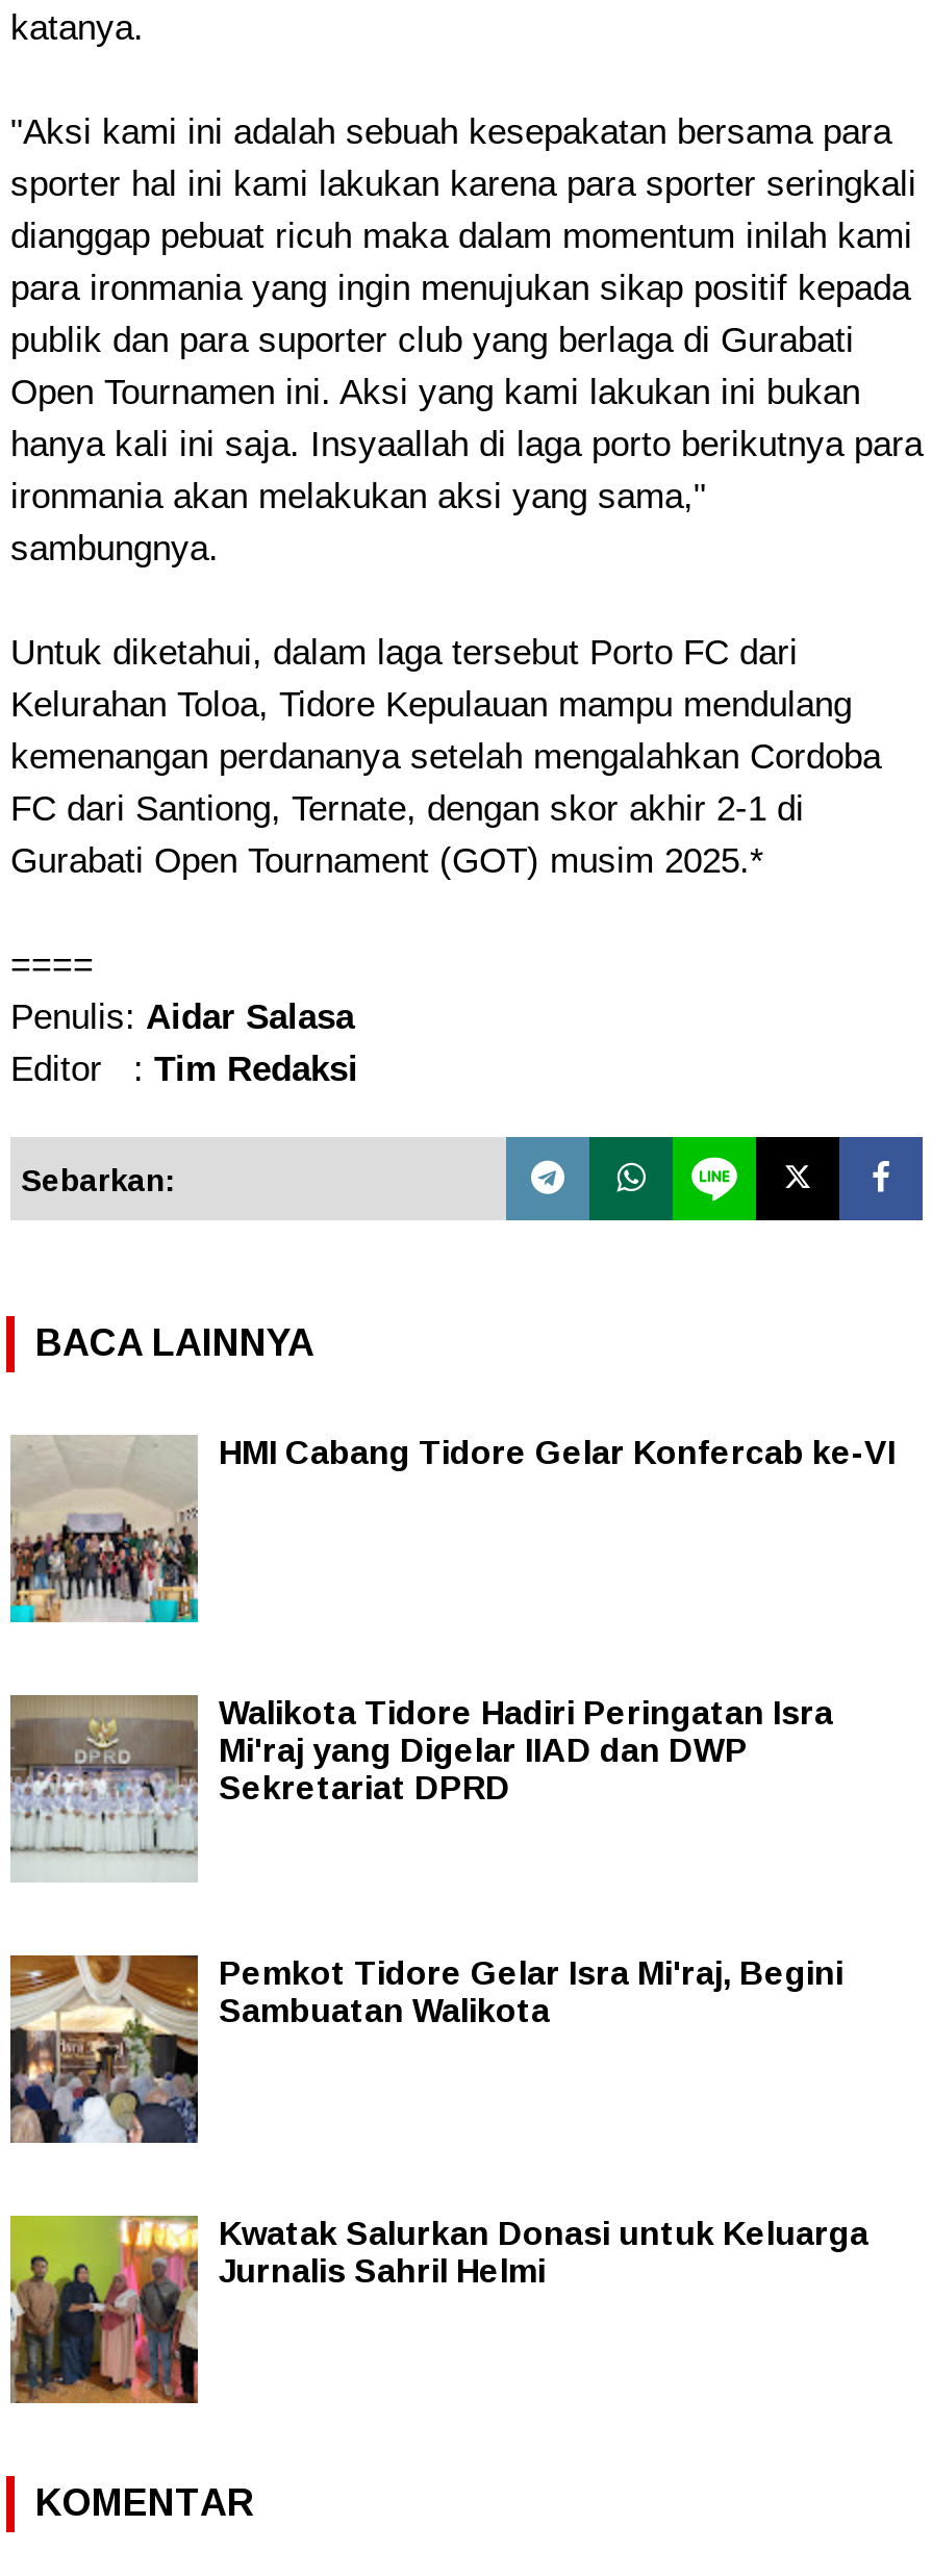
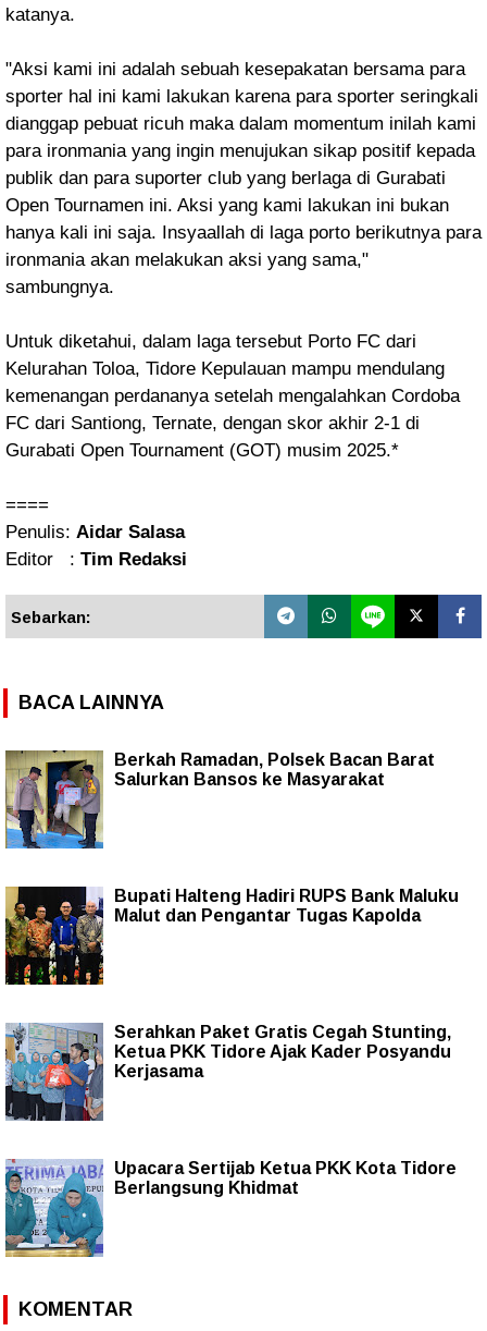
- [image]
- HMI Cabang Tidore Gelar Konfercab ke-VI
+ [image]
+ Berkah Ramadan, Polsek Bacan Barat
+ Salurkan Bansos ke Masyarakat

- [image]
- Walikota Tidore Hadiri Peringatan Isra
- Mi'raj yang Digelar IIAD dan DWP
- Sekretariat DPRD
+ [image]
+ Bupati Halteng Hadiri RUPS Bank Maluku
+ Malut dan Pengantar Tugas Kapolda

- [image]
- Pemkot Tidore Gelar Isra Mi'raj, Begini
- Sambuatan Walikota
+ [image]
+ Serahkan Paket Gratis Cegah Stunting,
+ Ketua PKK Tidore Ajak Kader Posyandu
+ Kerjasama

- [image]
- Kwatak Salurkan Donasi untuk Keluarga
- Jurnalis Sahril Helmi
+ [image]
+ Upacara Sertijab Ketua PKK Kota Tidore
+ Berlangsung Khidmat
